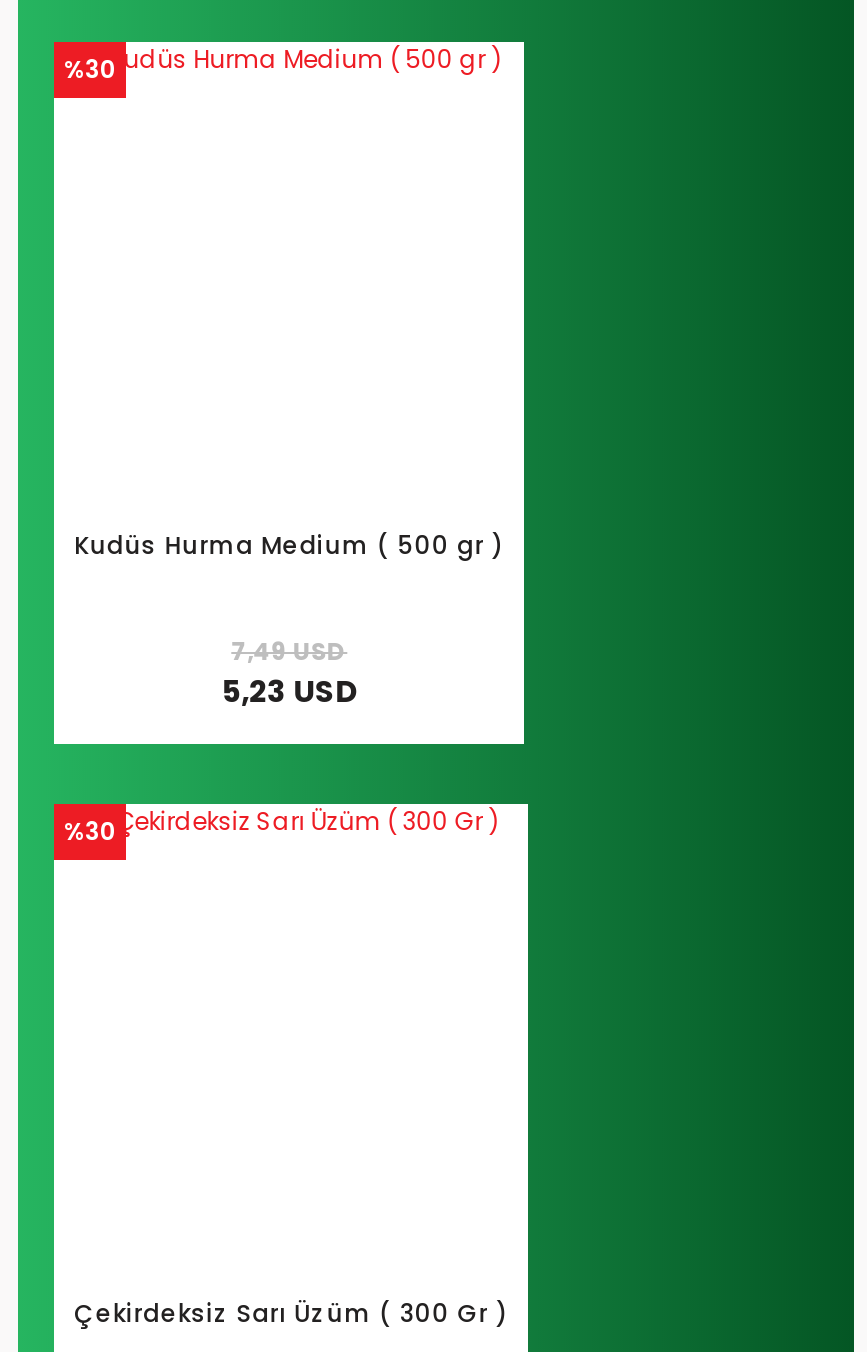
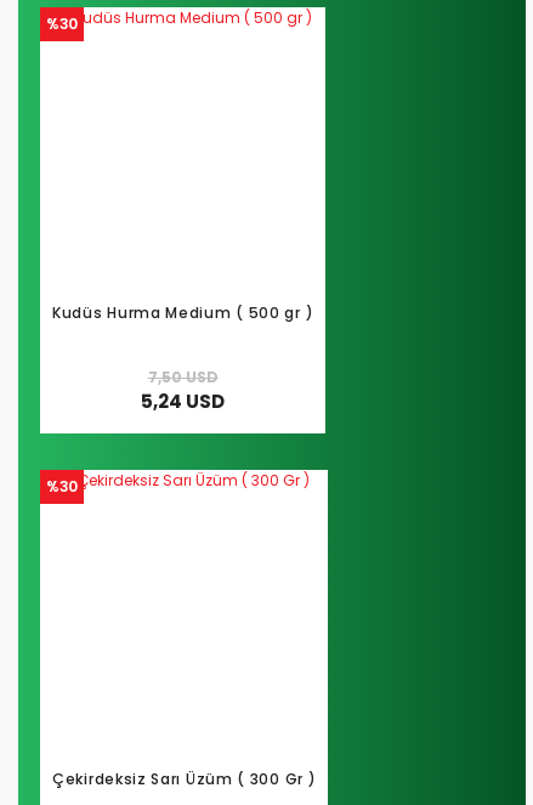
- 7,49 USD
+ 7,50 USD

- 5,23 USD
+ 5,24 USD
